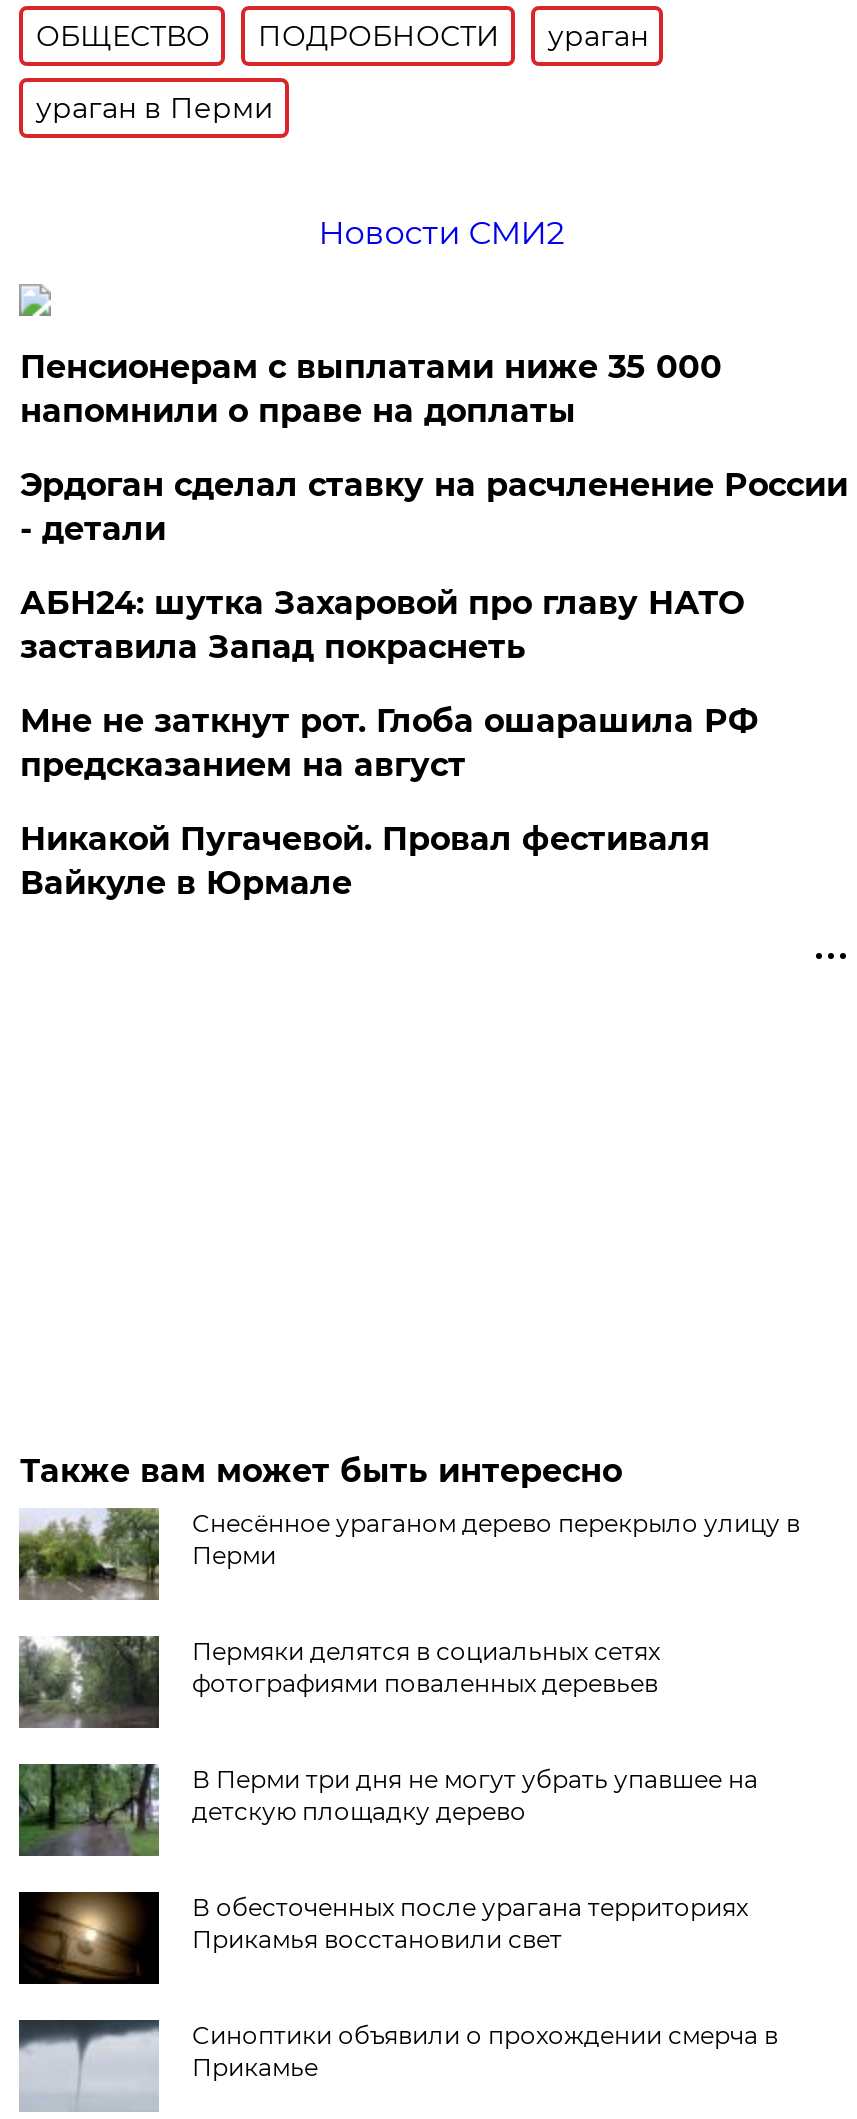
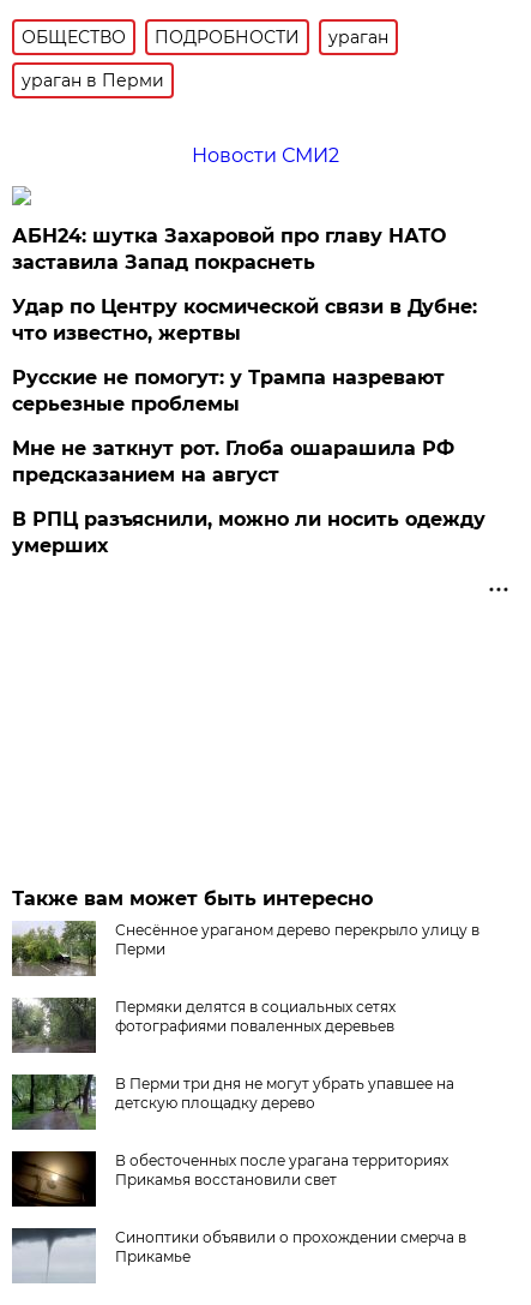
- Пенсионерам с выплатами ниже 35 000
- напомнили о праве на доплаты
- Эрдоган сделал ставку на расчленение России
- - детали

moved up: АБН24: шутка Захаровой про главу НАТО | заставила Запад покраснеть

+ Удар по Центру космической связи в Дубне:
+ что известно, жертвы
+ Русские не помогут: у Трампа назревают
+ серьезные проблемы

- Никакой Пугачевой. Провал фестиваля
- Вайкуле в Юрмале
+ В РПЦ разъяснили, можно ли носить одежду
+ умерших
